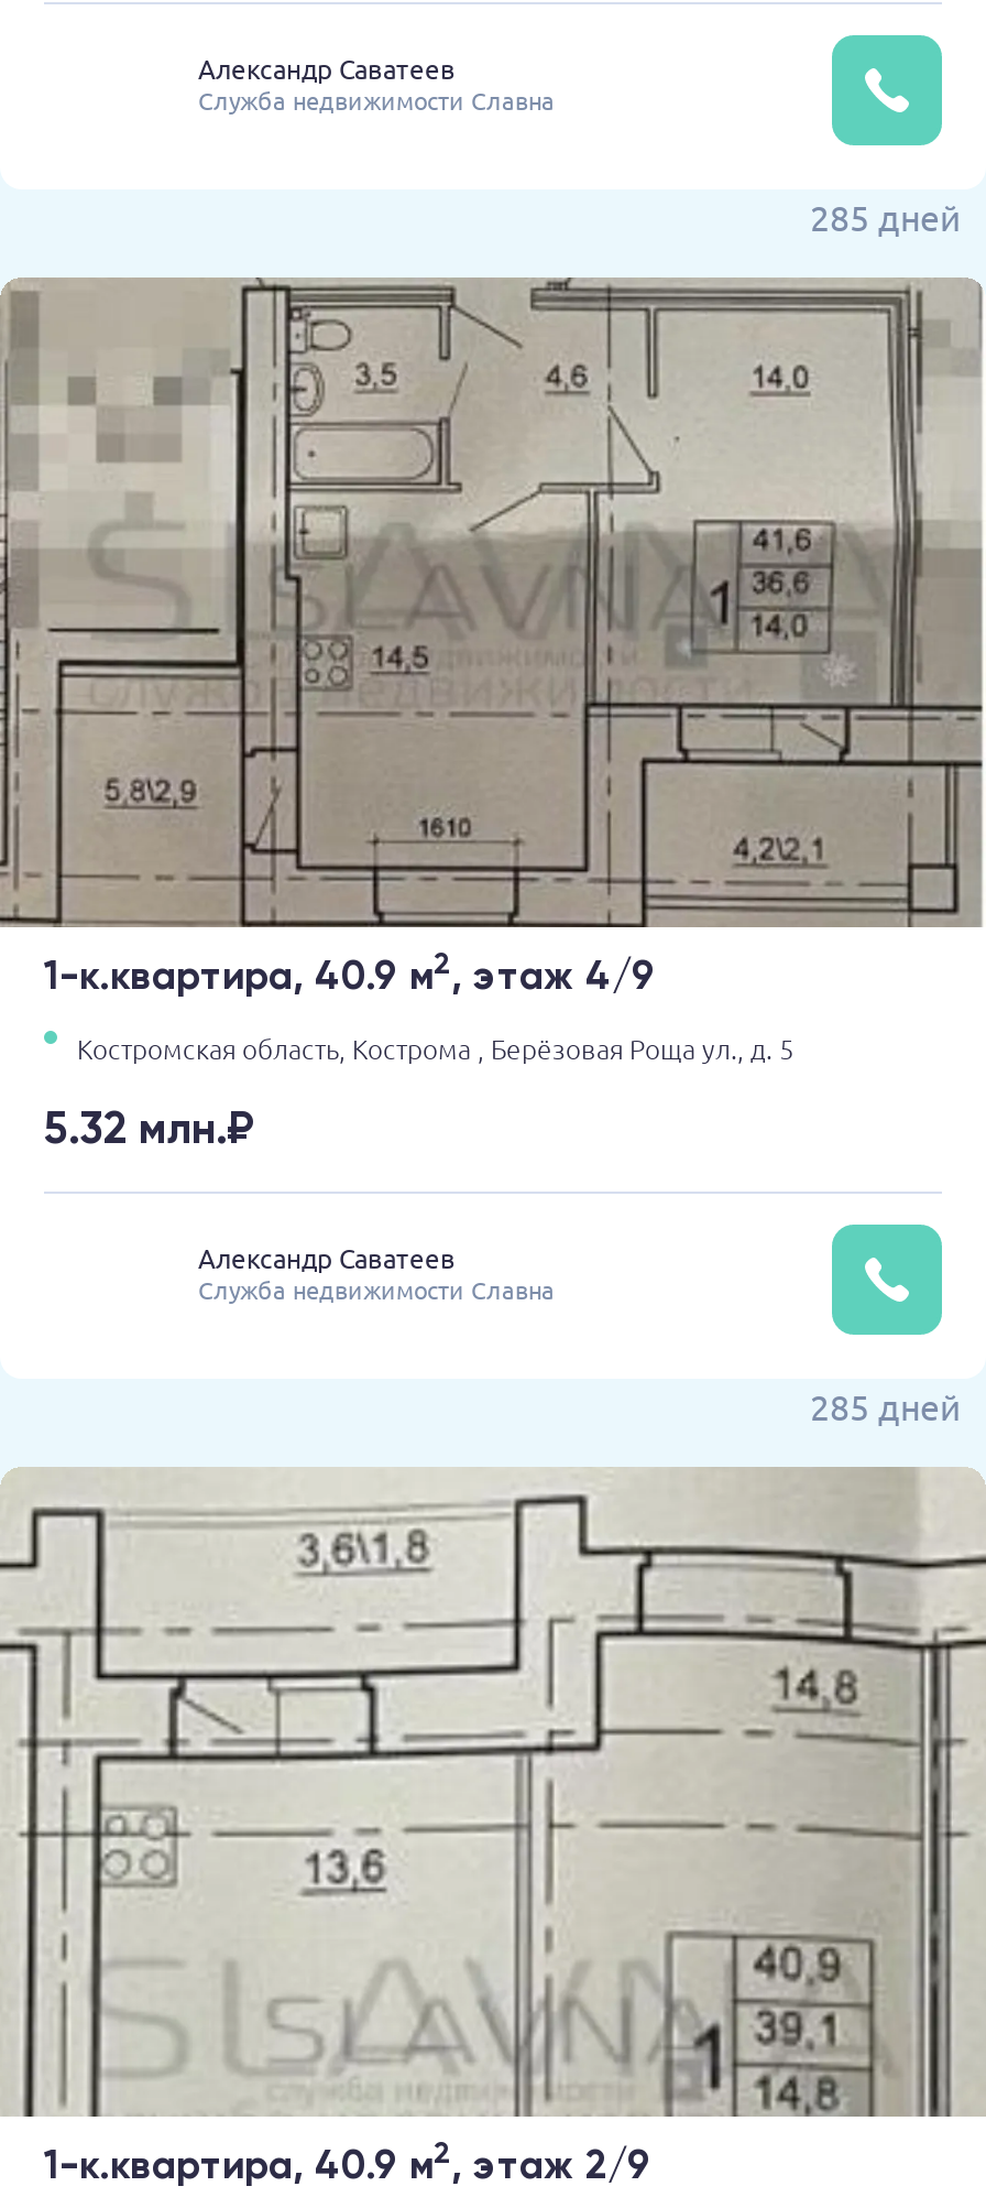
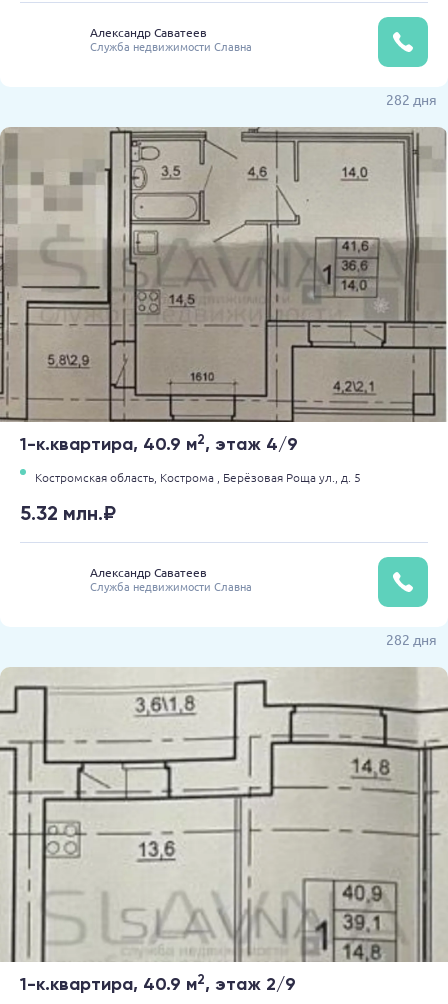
- 285 дней
+ 282 дня

- 285 дней
+ 282 дня
